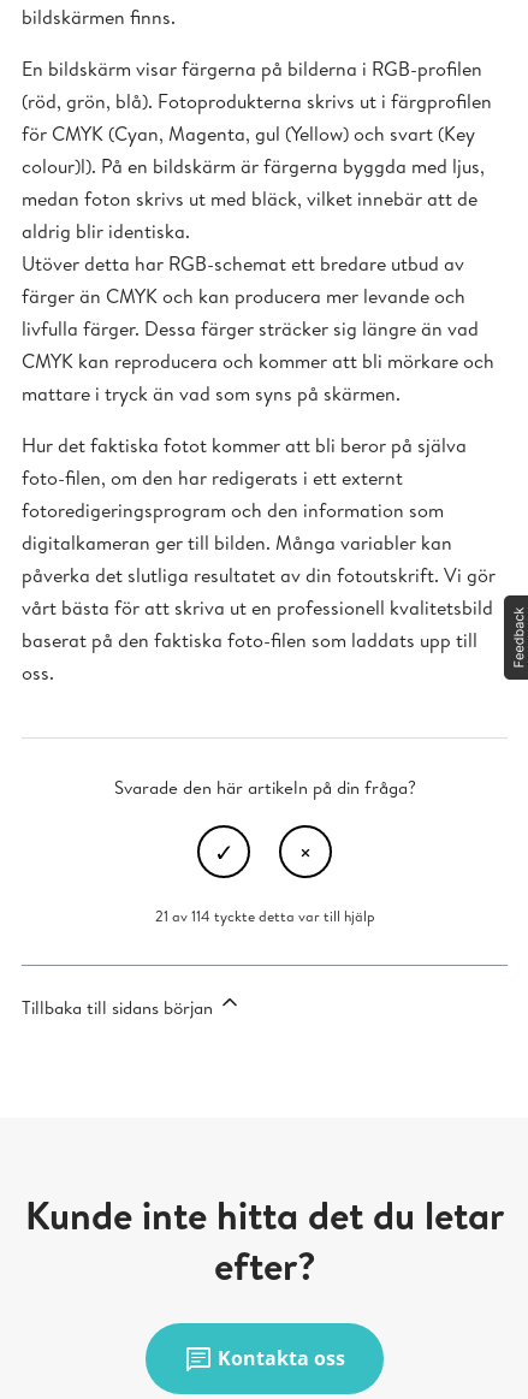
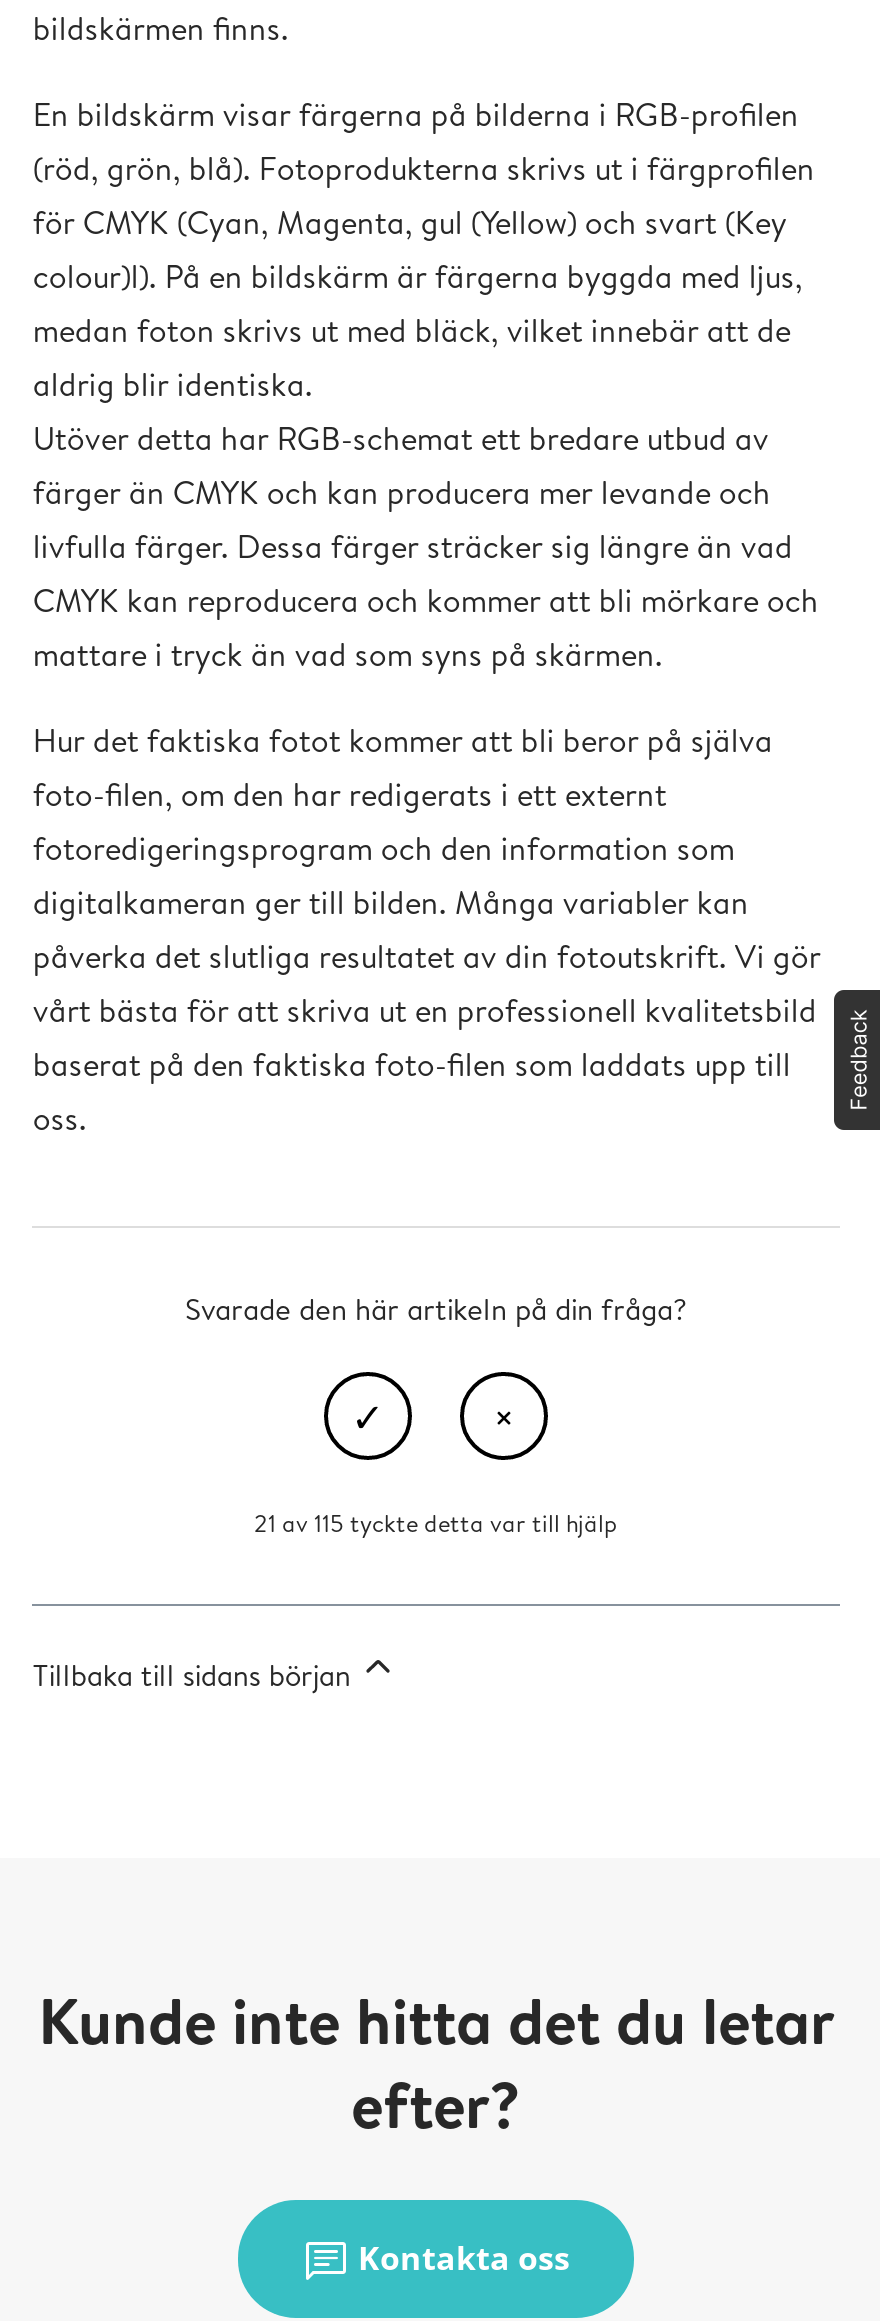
- 21 av 114 tyckte detta var till hjälp
+ 21 av 115 tyckte detta var till hjälp
